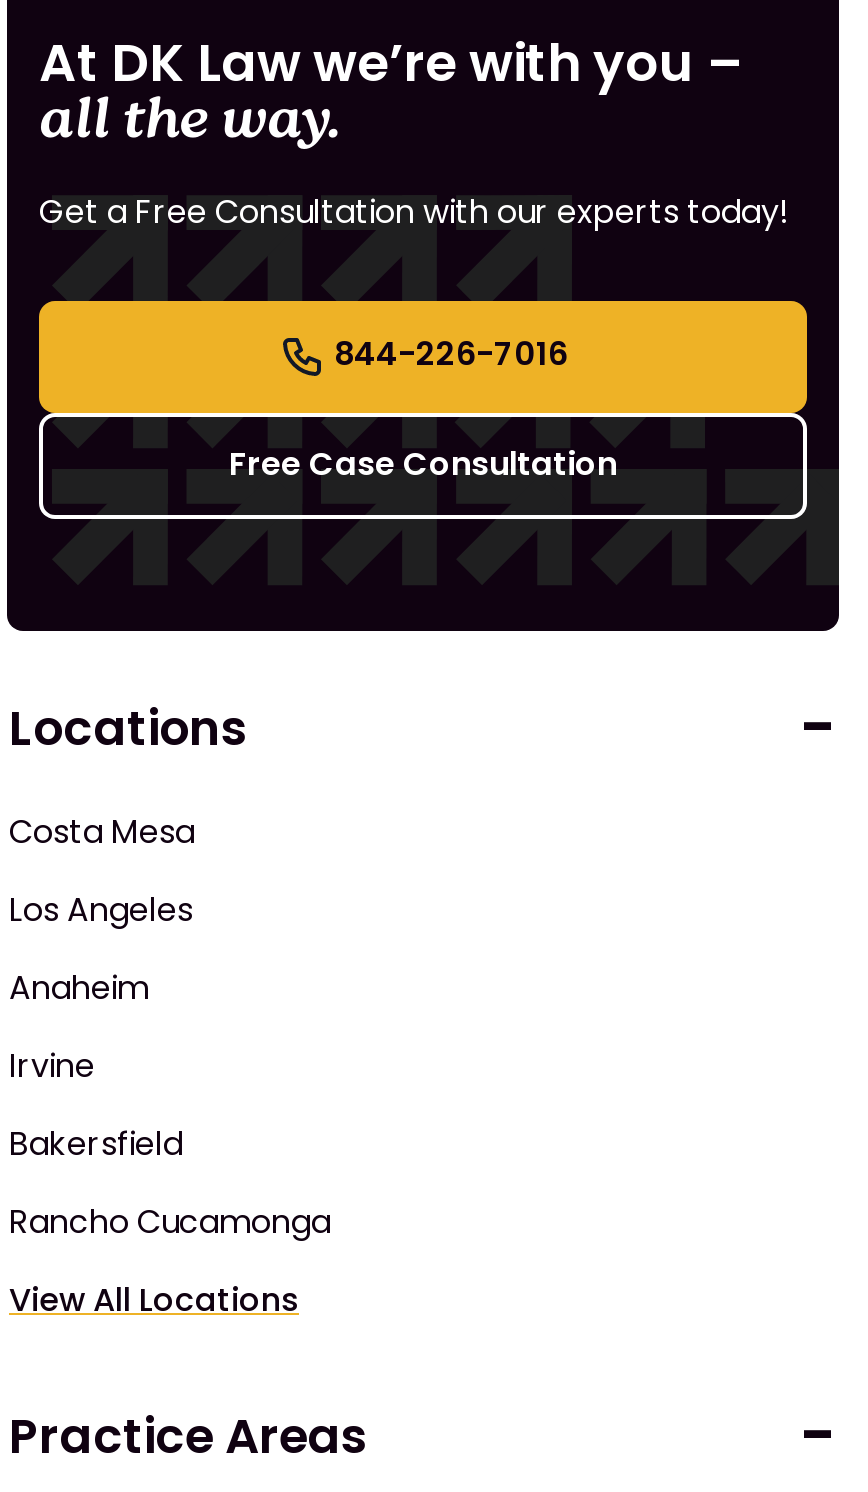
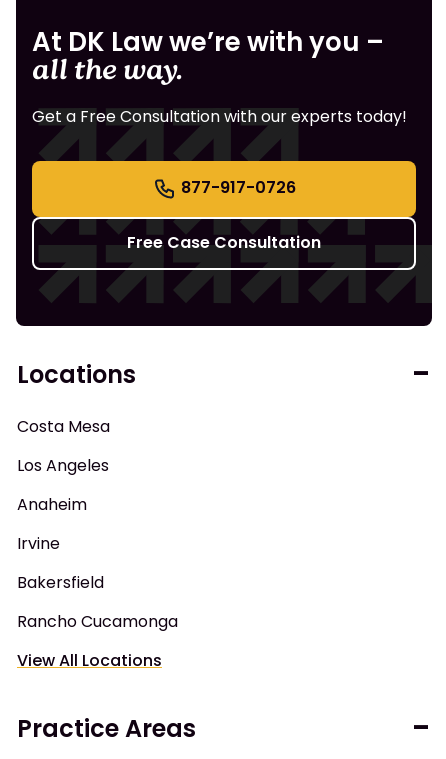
- 844-226-7016
+ 877-917-0726
